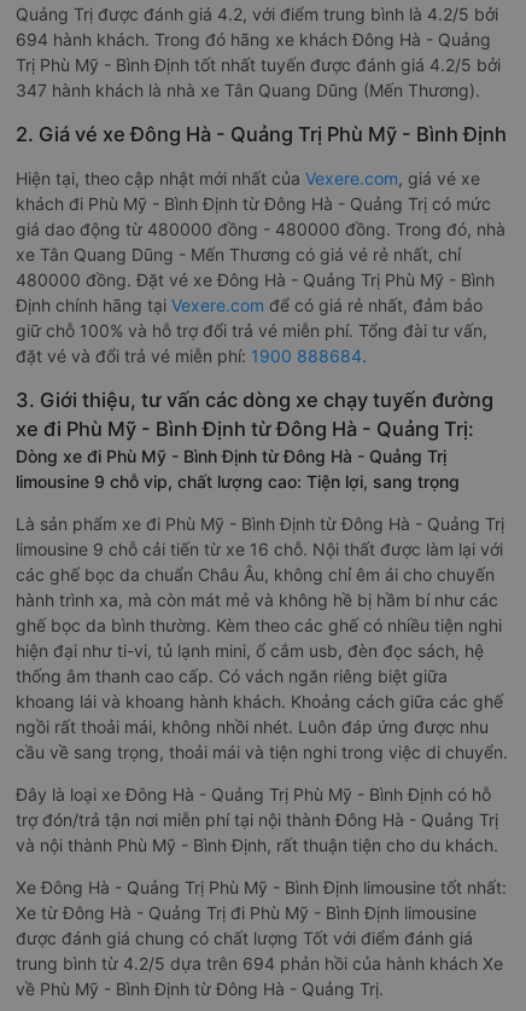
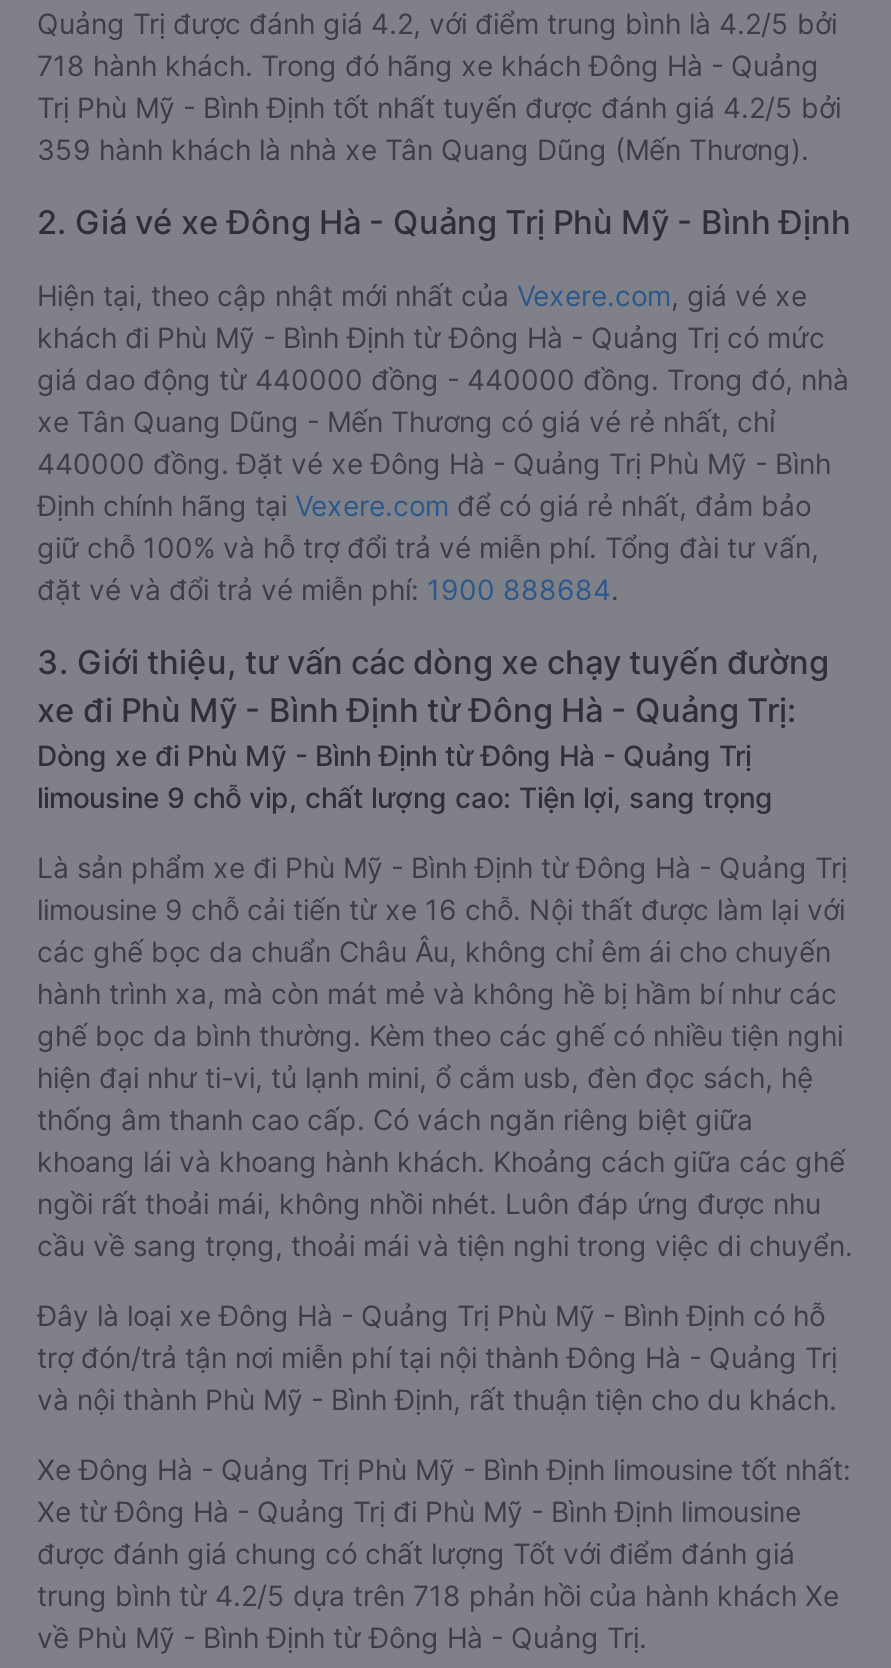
- 694 hành khách. Trong đó hãng xe khách Đông Hà - Quảng
+ 718 hành khách. Trong đó hãng xe khách Đông Hà - Quảng

- 347 hành khách là nhà xe Tân Quang Dũng (Mến Thương).
+ 359 hành khách là nhà xe Tân Quang Dũng (Mến Thương).

- giá dao động từ 480000 đồng - 480000 đồng. Trong đó, nhà
+ giá dao động từ 440000 đồng - 440000 đồng. Trong đó, nhà

- 480000 đồng. Đặt vé xe Đông Hà - Quảng Trị Phù Mỹ - Bình
+ 440000 đồng. Đặt vé xe Đông Hà - Quảng Trị Phù Mỹ - Bình

- trung bình từ 4.2/5 dựa trên 694 phản hồi của hành khách Xe
+ trung bình từ 4.2/5 dựa trên 718 phản hồi của hành khách Xe
